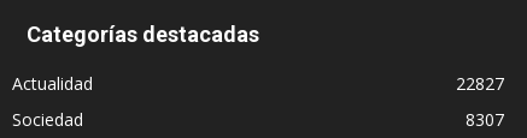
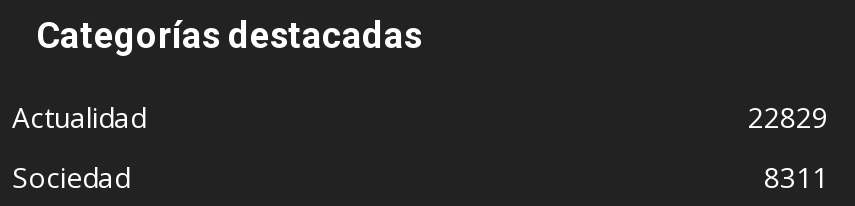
- 22827
+ 22829

- 8307
+ 8311
